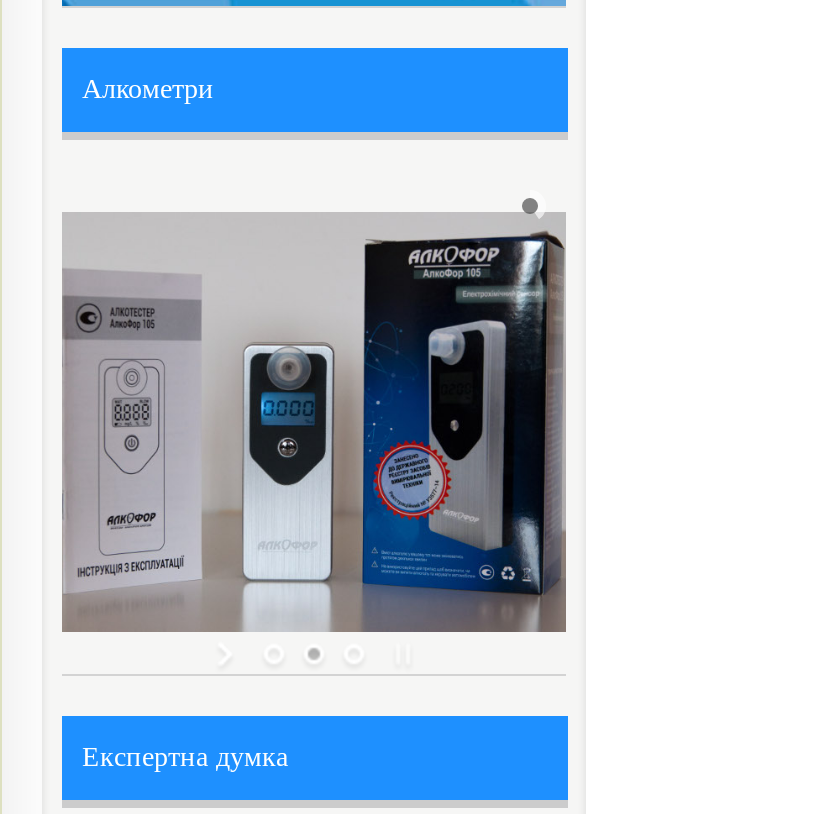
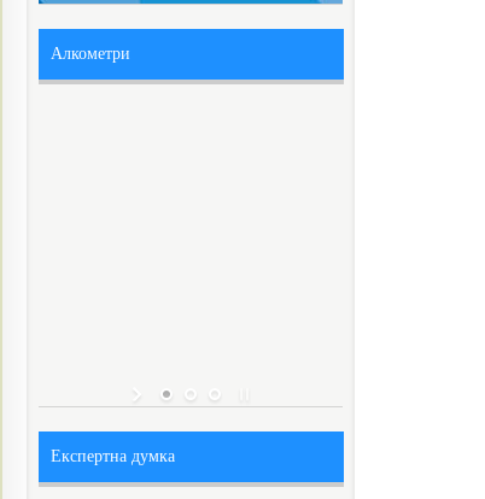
- [image]
